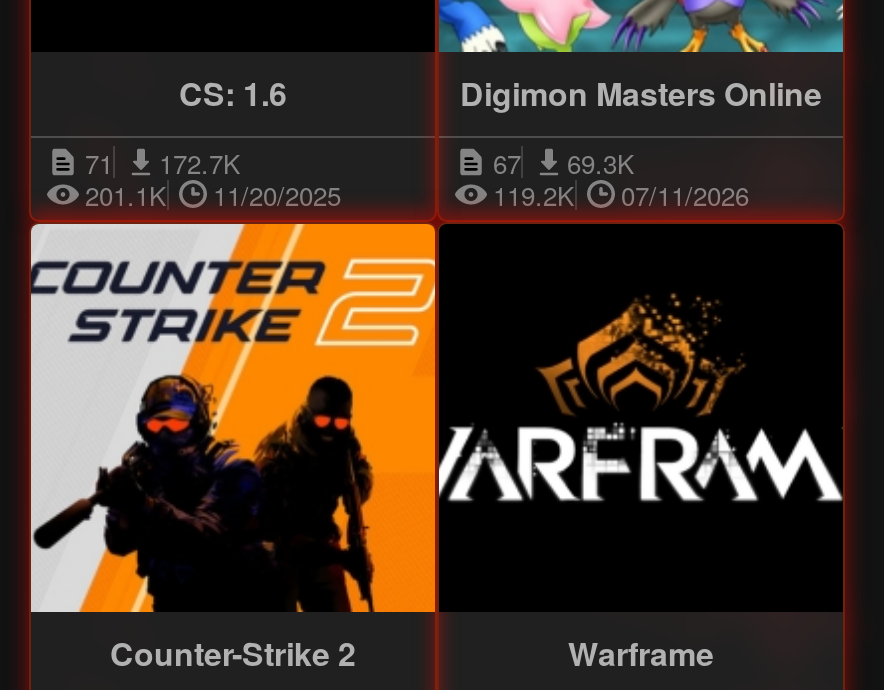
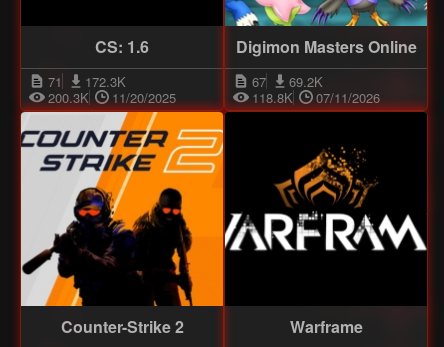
- 172.7K
- 201.1K
+ 172.3K
+ 200.3K

- 69.3K
- 119.2K
+ 69.2K
+ 118.8K
